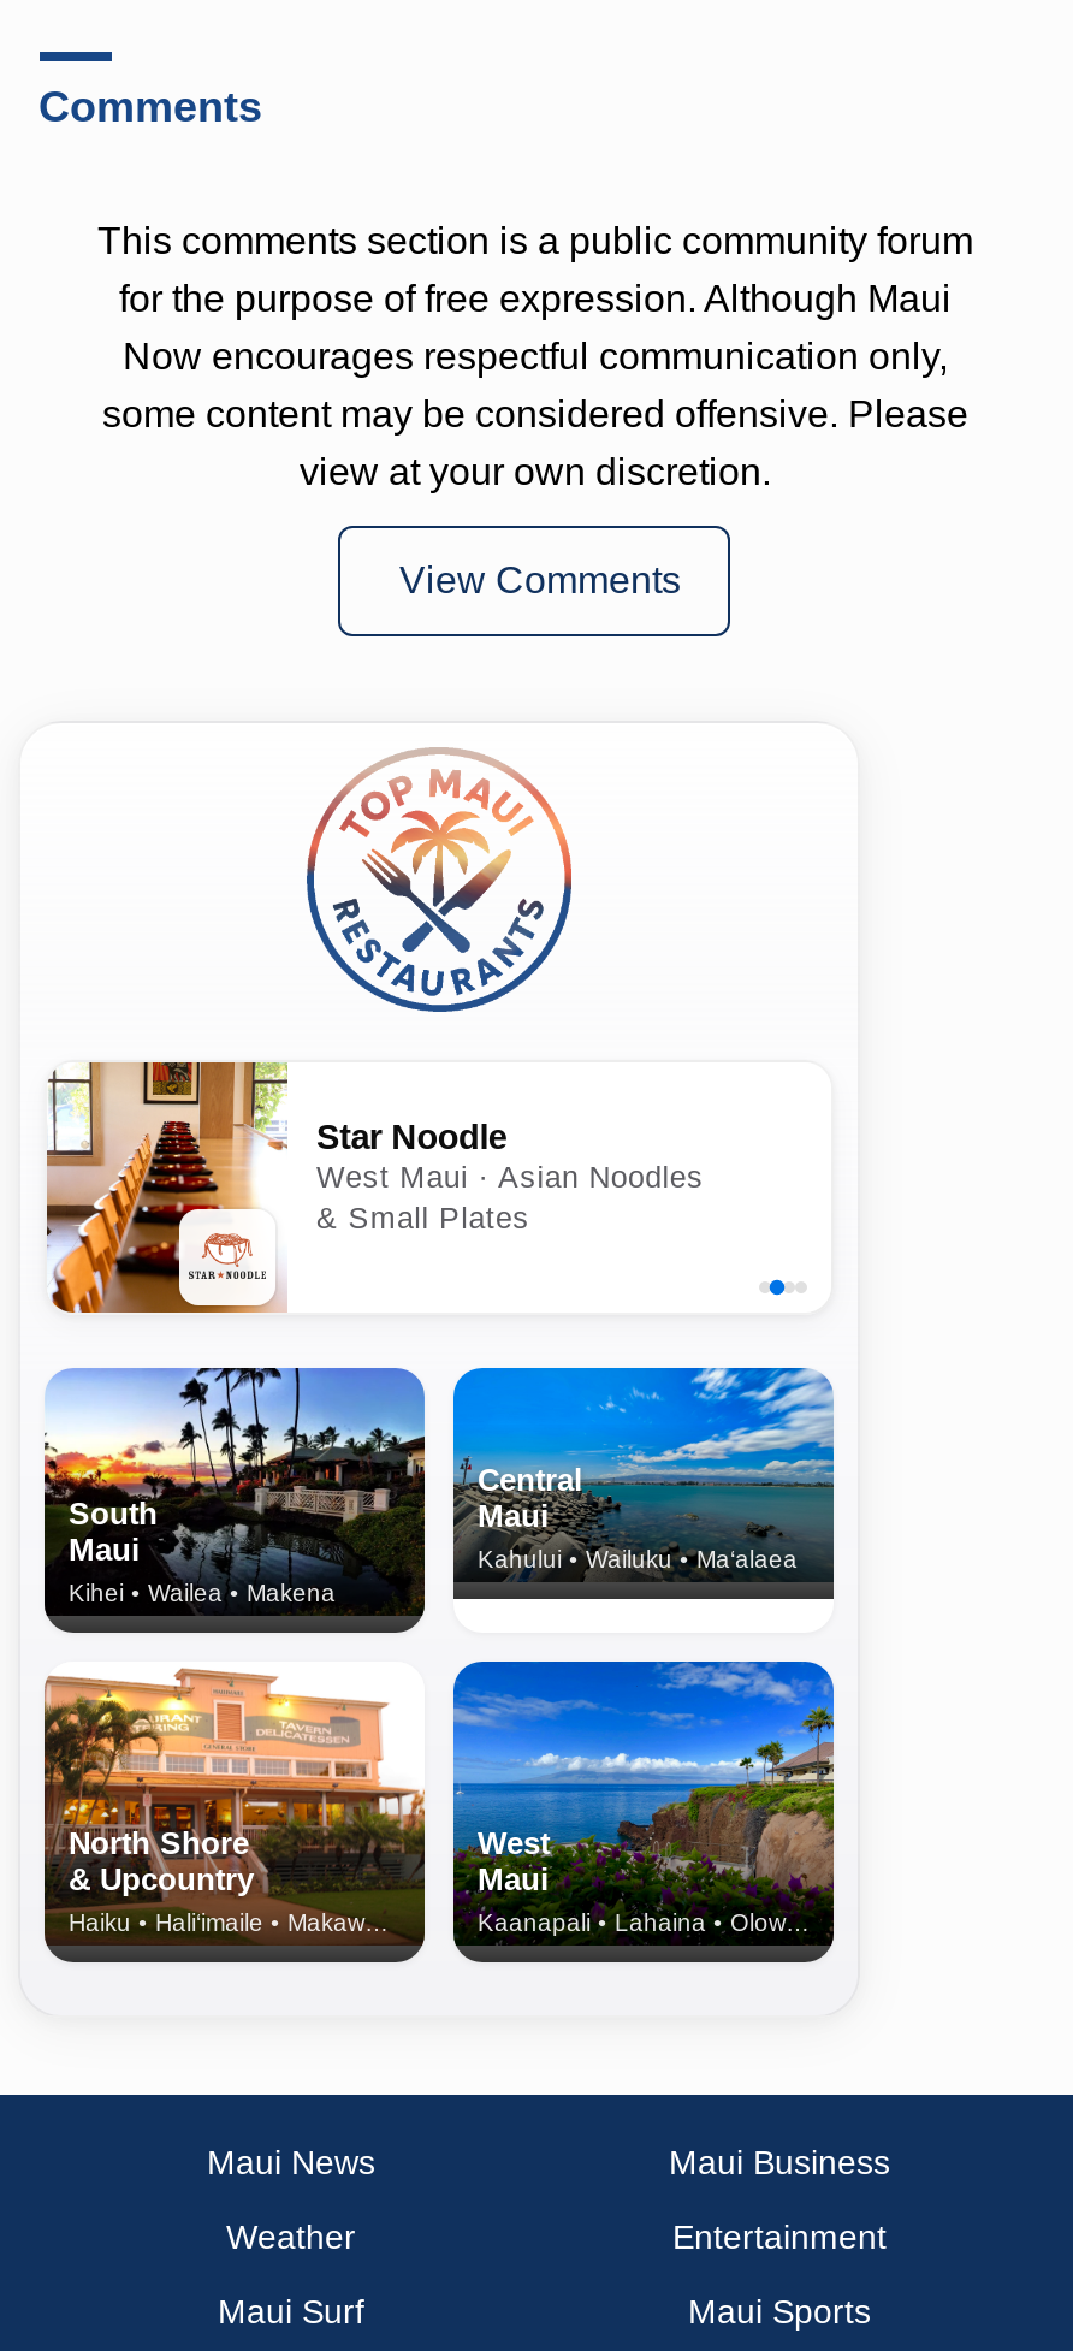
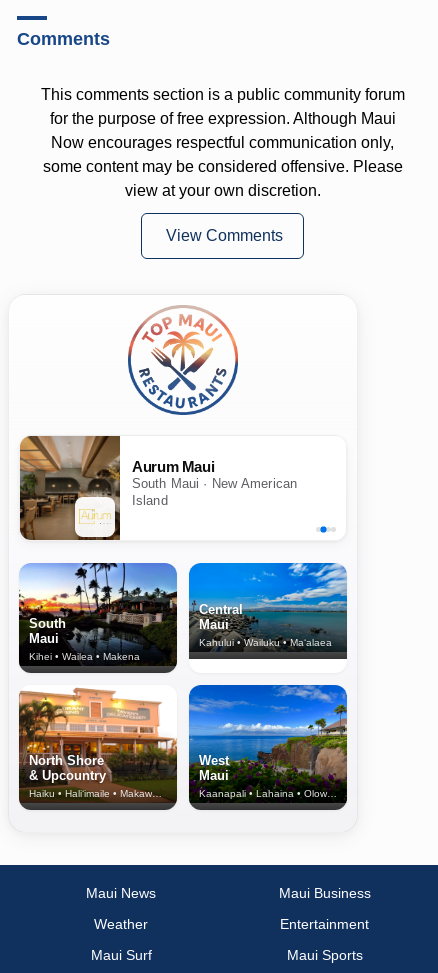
- [image]
- Star Noodle
- West Maui · Asian Noodles
- & Small Plates
+ [image]
+ Aurum Maui
+ South Maui · New American
+ Island
